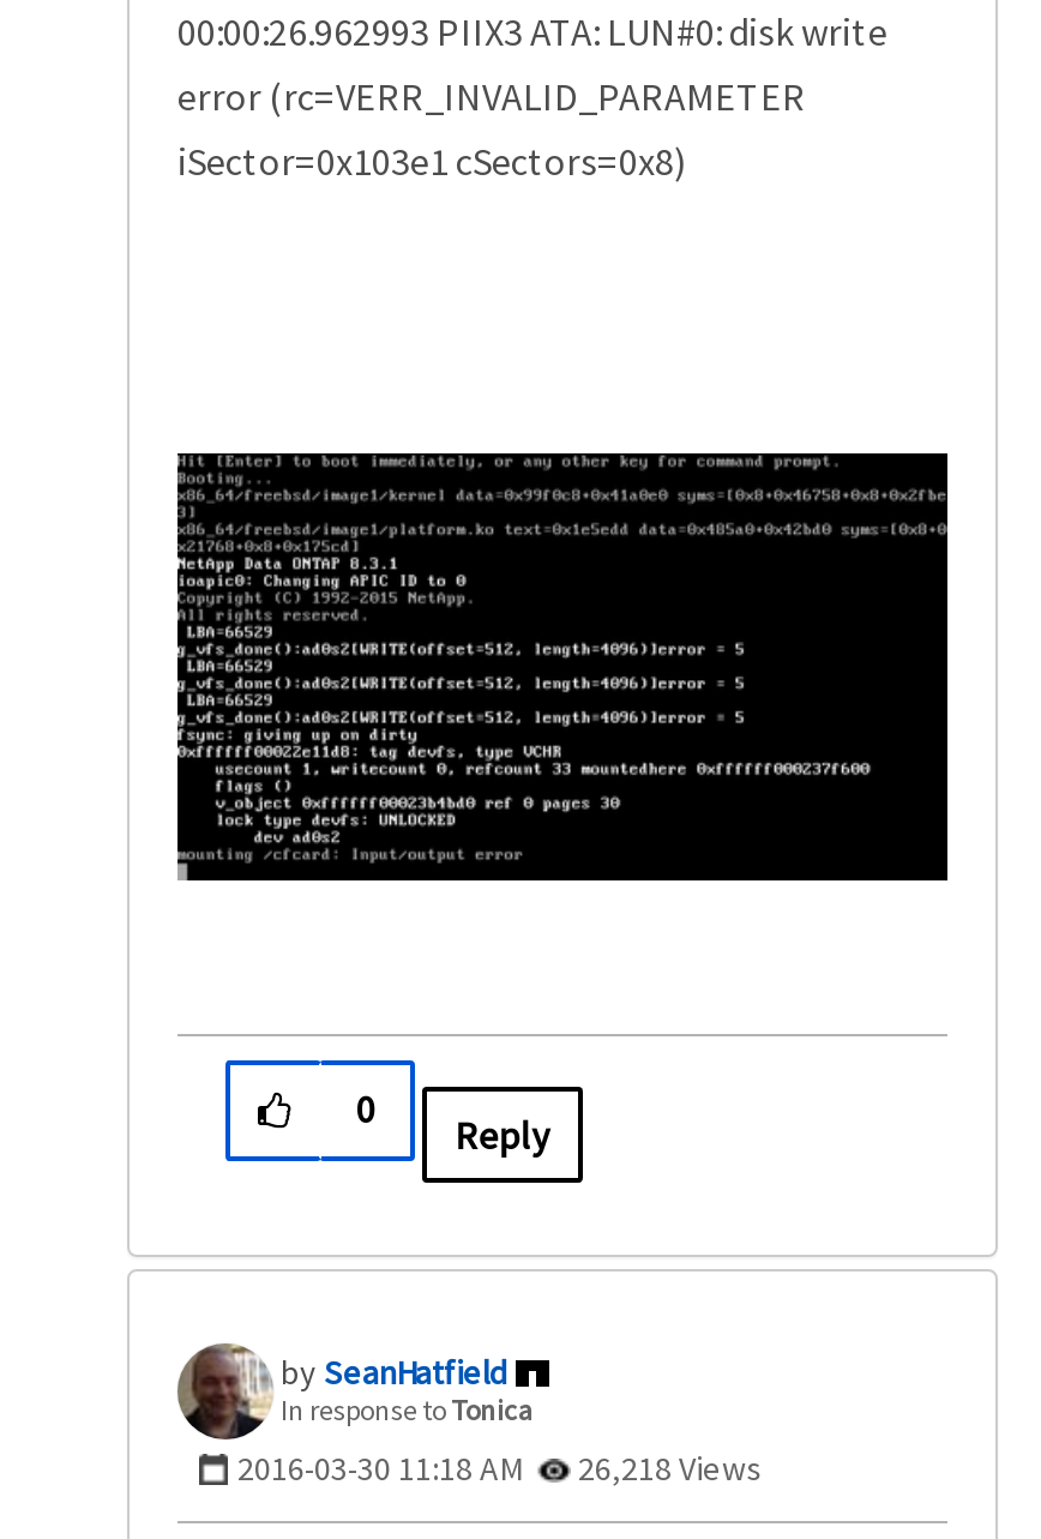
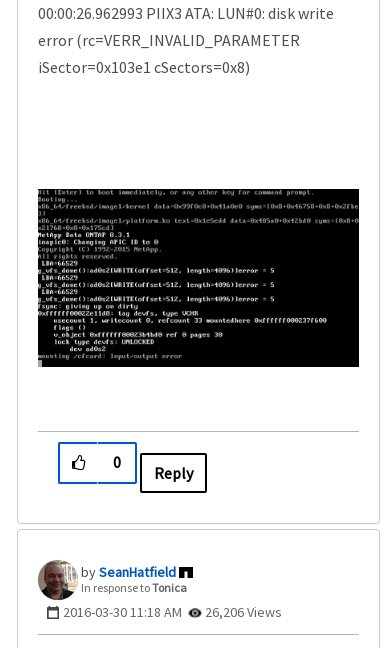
- 2016-03-30 11:18 AM 26,218 Views
+ 2016-03-30 11:18 AM 26,206 Views
